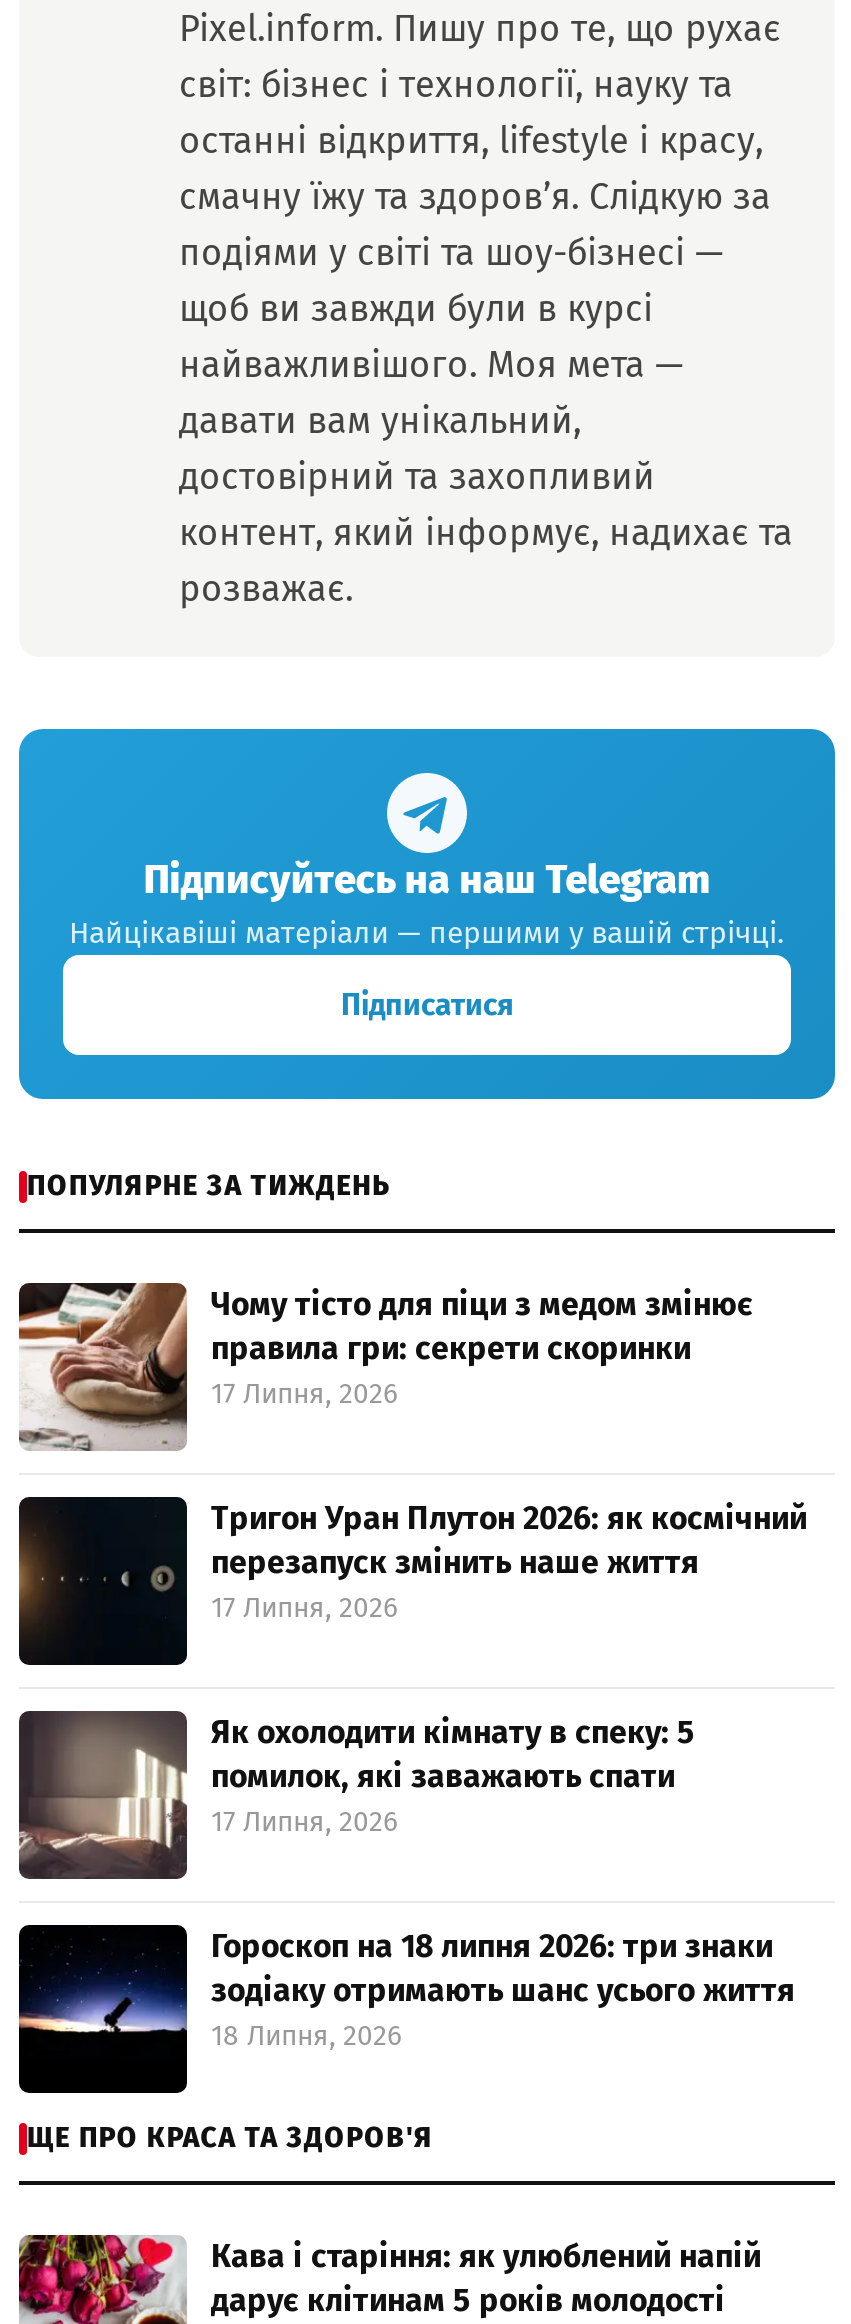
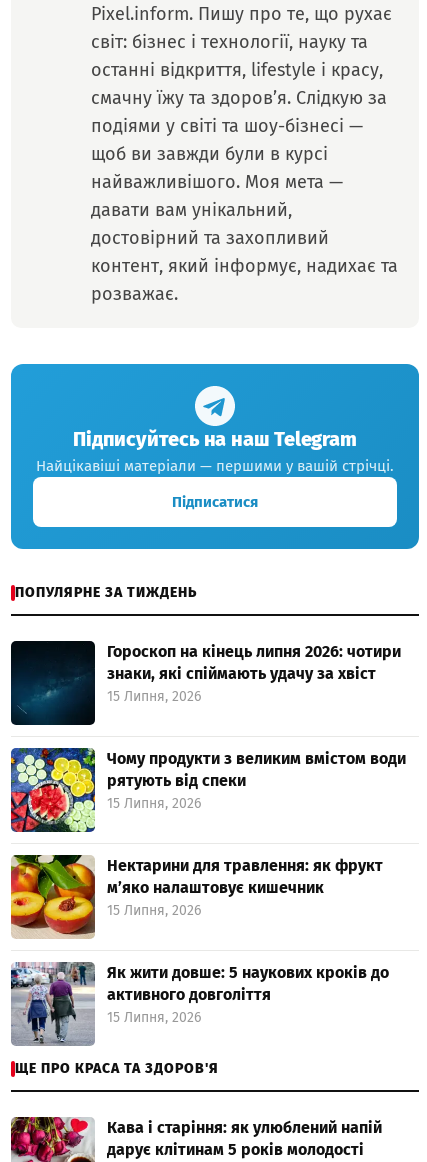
- [image]
- Чому тісто для піци з медом змінює
- правила гри: секрети скоринки
- 17 Липня, 2026
+ [image]
+ Гороскоп на кінець липня 2026: чотири
+ знаки, які спіймають удачу за хвіст
+ 15 Липня, 2026

- [image]
- Тригон Уран Плутон 2026: як космічний
- перезапуск змінить наше життя
- 17 Липня, 2026
+ [image]
+ Чому продукти з великим вмістом води
+ рятують від спеки
+ 15 Липня, 2026

- [image]
- Як охолодити кімнату в спеку: 5
- помилок, які заважають спати
- 17 Липня, 2026
+ [image]
+ Нектарини для травлення: як фрукт
+ м’яко налаштовує кишечник
+ 15 Липня, 2026

- [image]
- Гороскоп на 18 липня 2026: три знаки
- зодіаку отримають шанс усього життя
- 18 Липня, 2026
+ [image]
+ Як жити довше: 5 наукових кроків до
+ активного довголіття
+ 15 Липня, 2026
